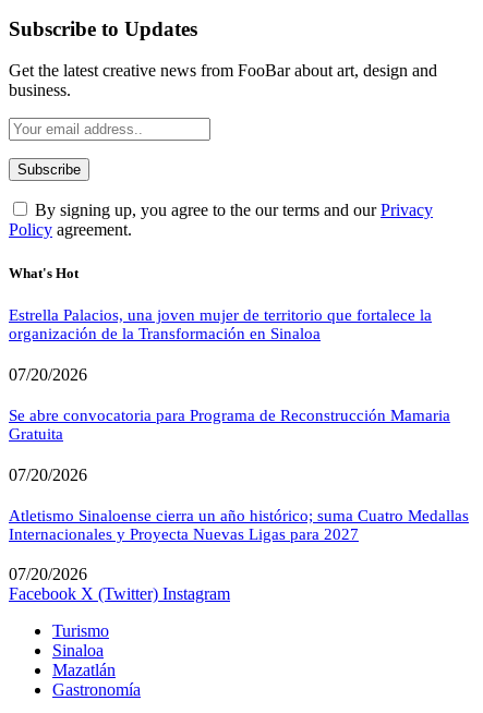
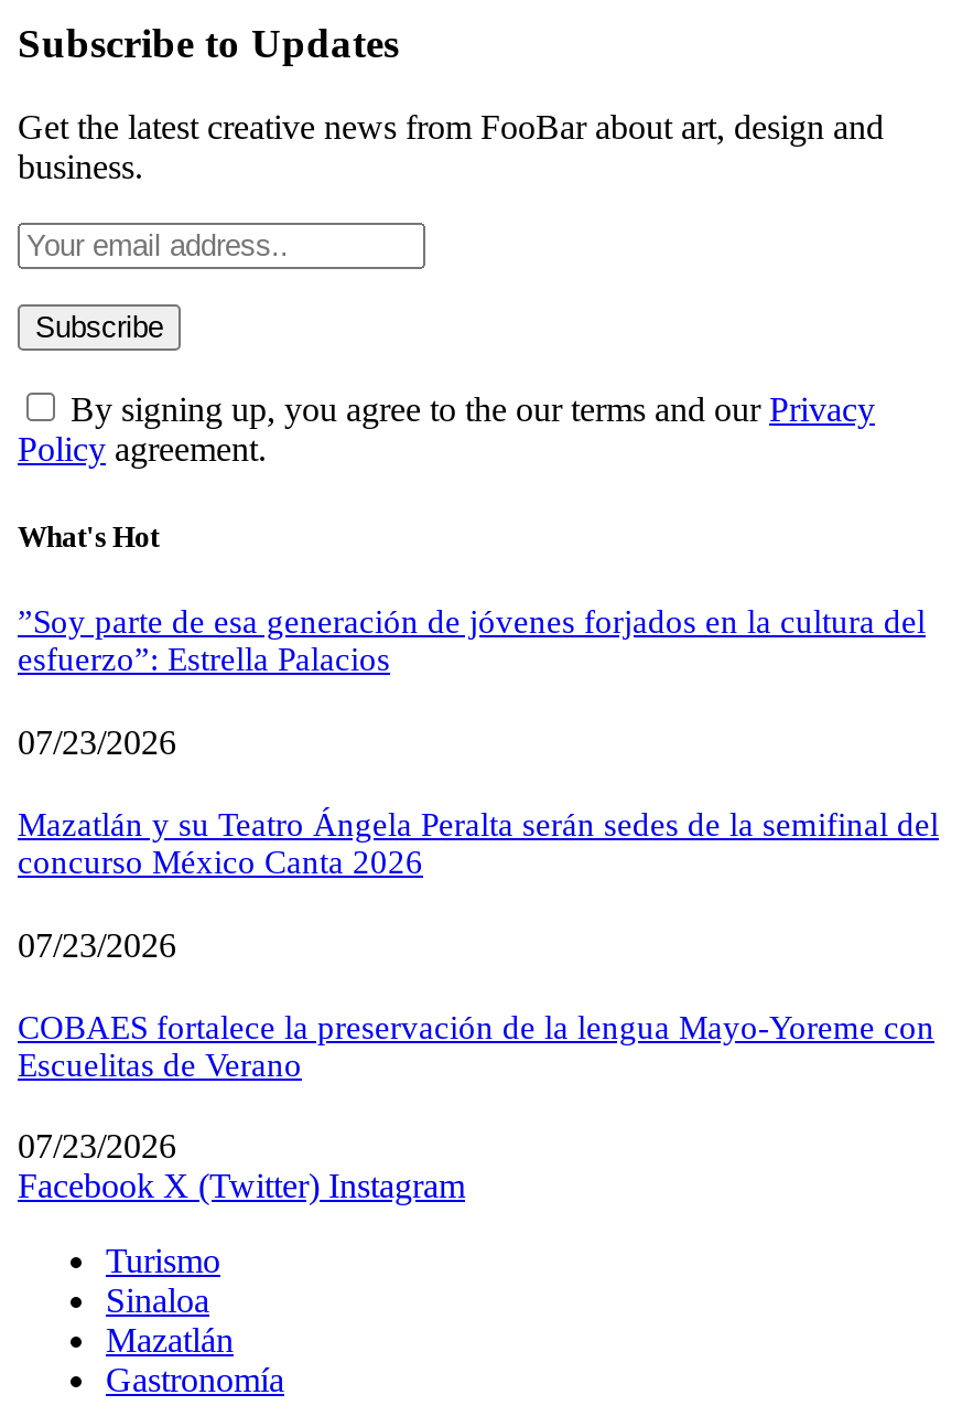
- Estrella Palacios, una joven mujer de territorio que fortalece la
- organización de la Transformación en Sinaloa
+ ”Soy parte de esa generación de jóvenes forjados en la cultura del
+ esfuerzo”: Estrella Palacios

- 07/20/2026
+ 07/23/2026

- Se abre convocatoria para Programa de Reconstrucción Mamaria
- Gratuita
+ Mazatlán y su Teatro Ángela Peralta serán sedes de la semifinal del
+ concurso México Canta 2026

- 07/20/2026
+ 07/23/2026

- Atletismo Sinaloense cierra un año histórico; suma Cuatro Medallas
- Internacionales y Proyecta Nuevas Ligas para 2027
+ COBAES fortalece la preservación de la lengua Mayo-Yoreme con
+ Escuelitas de Verano

- 07/20/2026
+ 07/23/2026
